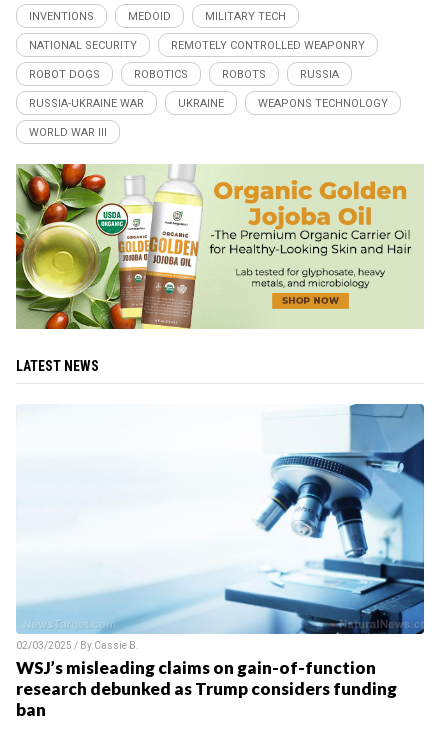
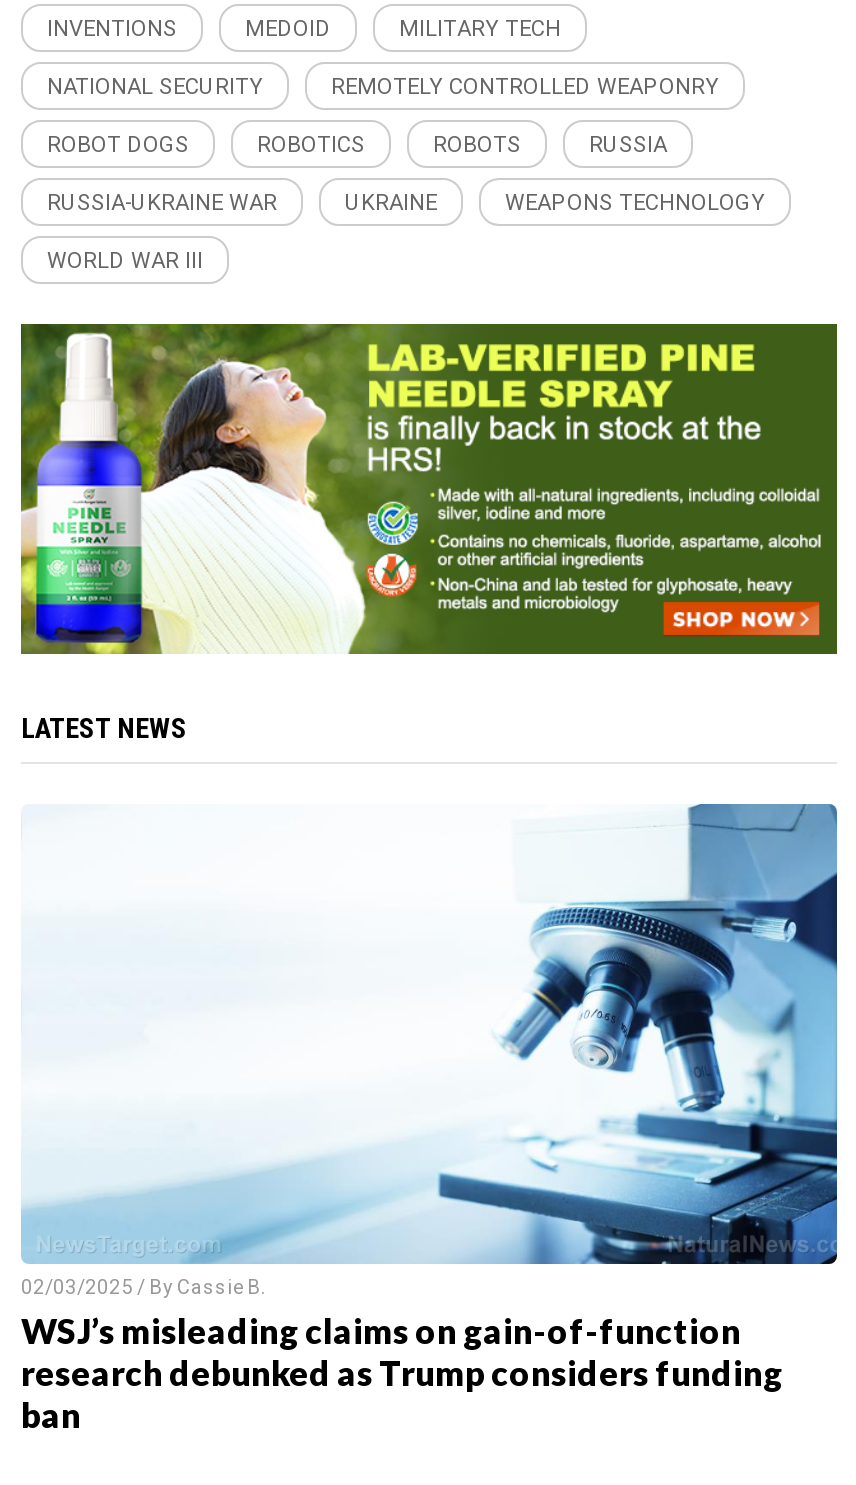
- [image]
+ [image]
